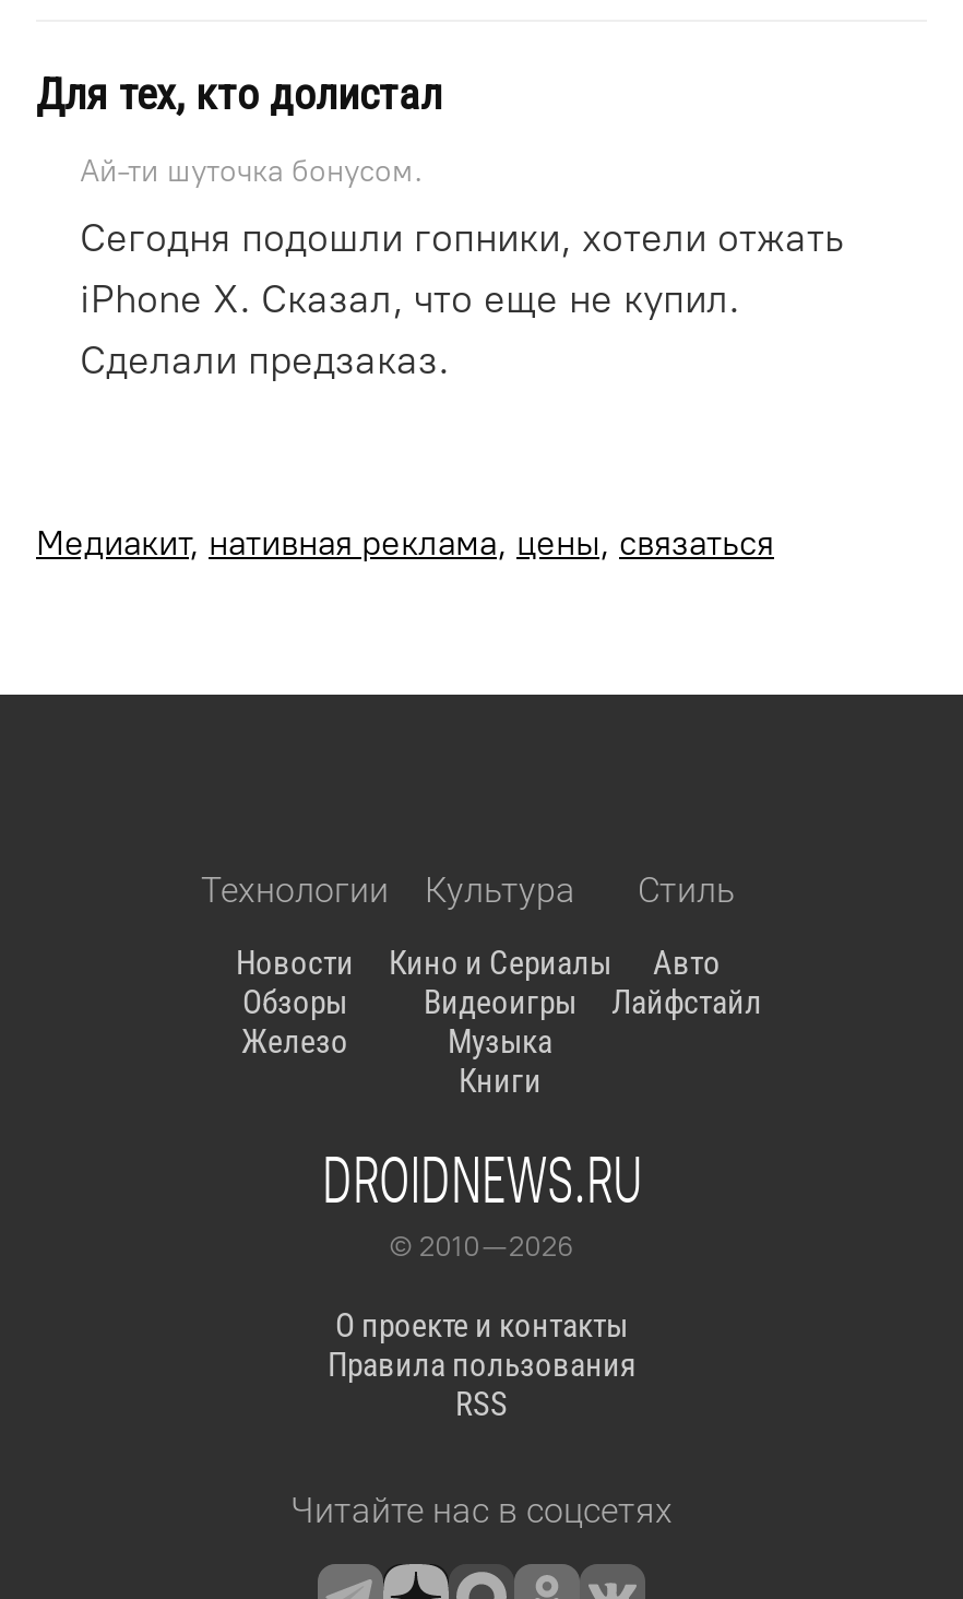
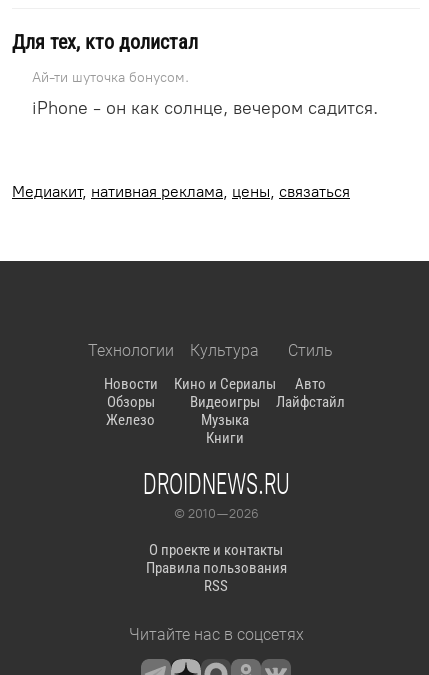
- Сегодня подошли гопники, хотели отжать
- iPhone X. Сказал, что еще не купил.
- Сделали предзаказ.
+ iPhone - он как солнце, вечером садится.
